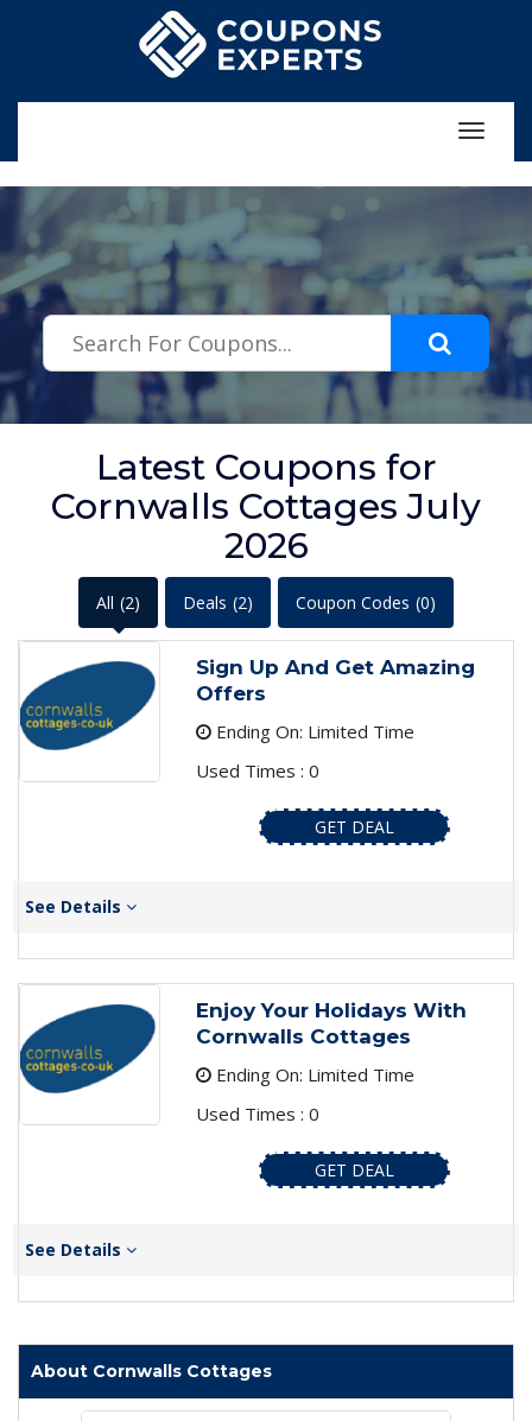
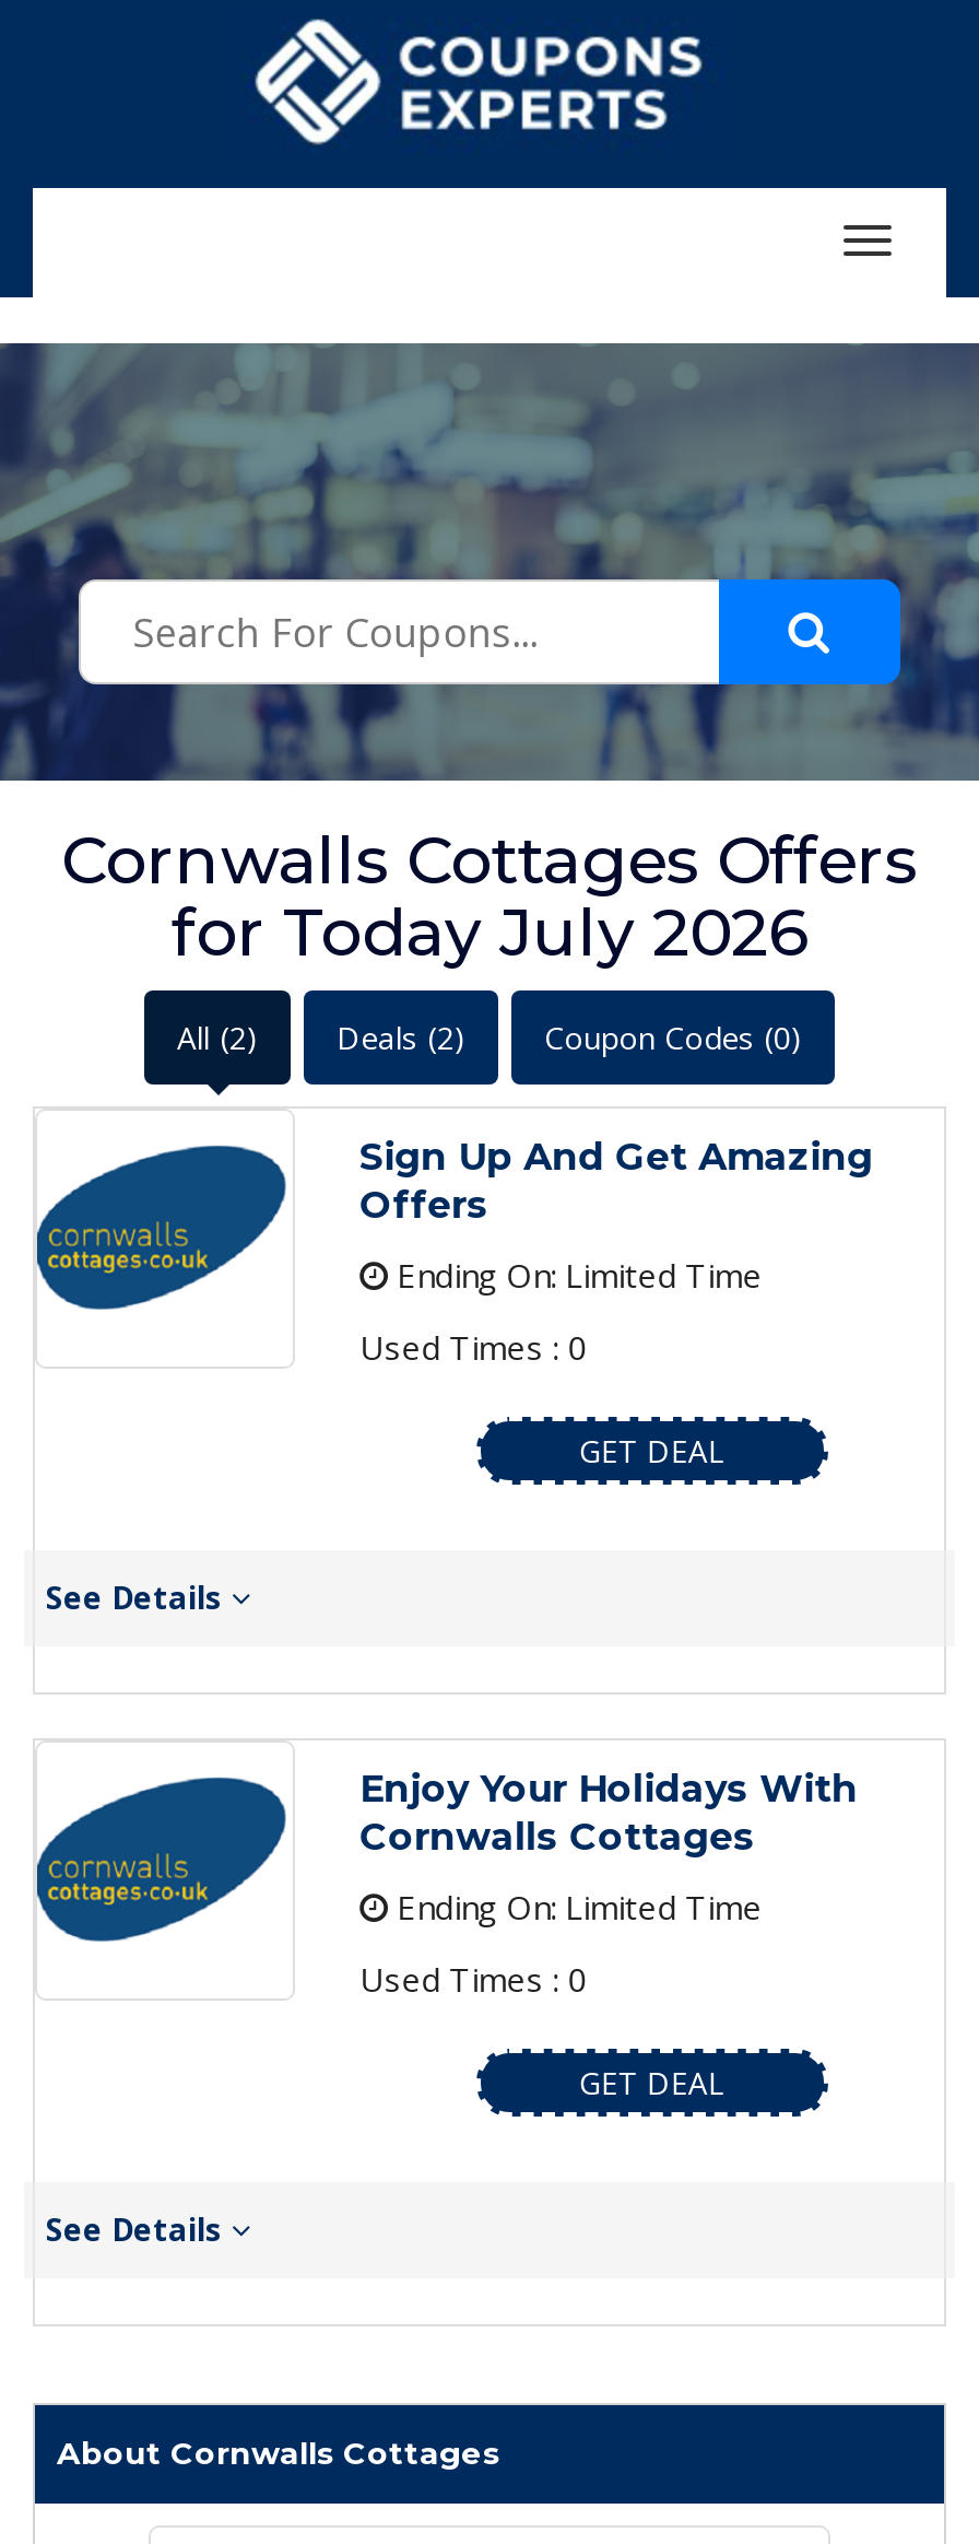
- Latest Coupons for
- Cornwalls Cottages July
- 2026
+ Cornwalls Cottages Offers
+ for Today July 2026
